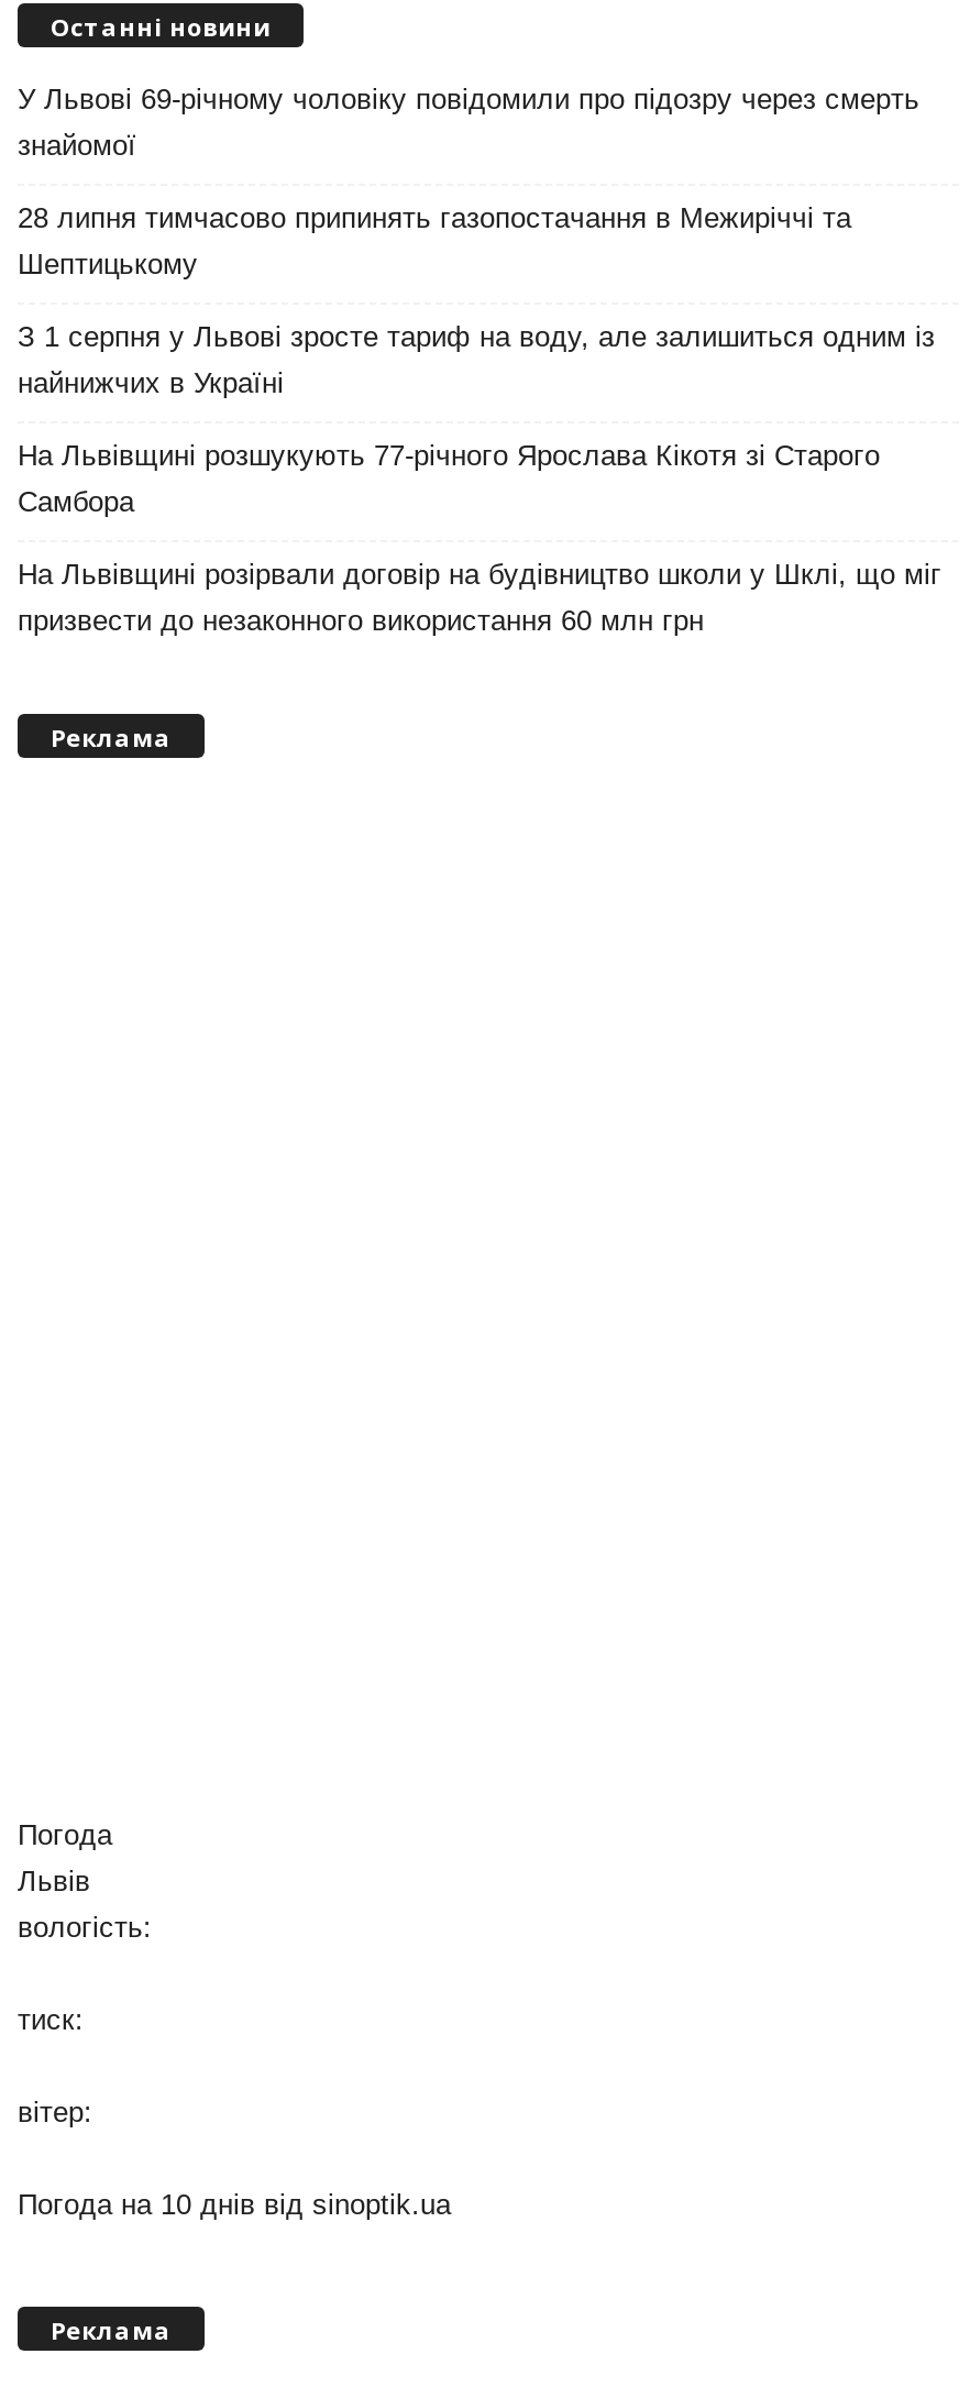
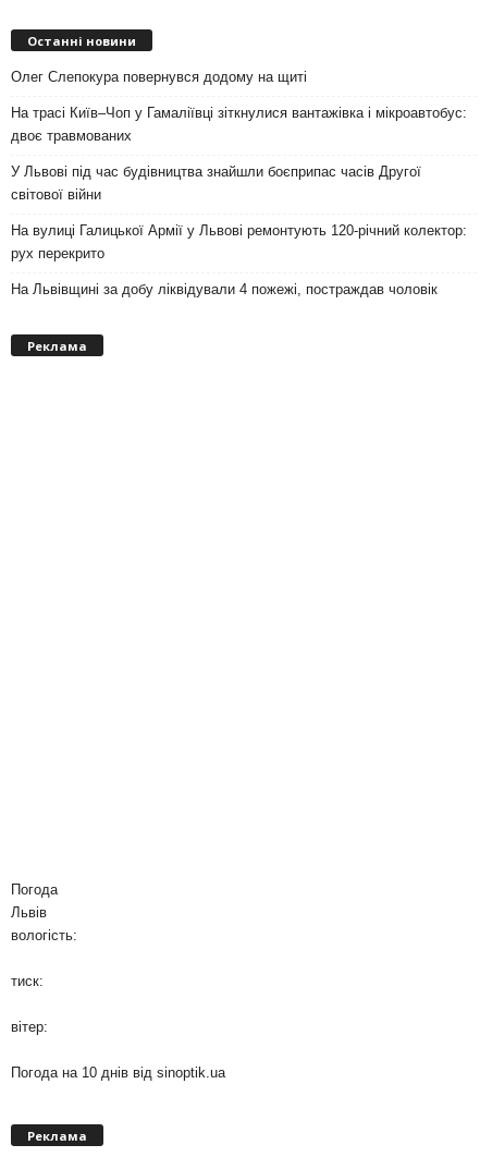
- У Львові 69-річному чоловіку повідомили про підозру через смерть
- знайомої
+ Олег Слепокура повернувся додому на щиті

- 28 липня тимчасово припинять газопостачання в Межиріччі та
- Шептицькому
+ На трасі Київ–Чоп у Гамаліївці зіткнулися вантажівка і мікроавтобус:
+ двоє травмованих

- З 1 серпня у Львові зросте тариф на воду, але залишиться одним із
- найнижчих в Україні
+ У Львові під час будівництва знайшли боєприпас часів Другої
+ світової війни

- На Львівщині розшукують 77-річного Ярослава Кікотя зі Старого
- Самбора
+ На вулиці Галицької Армії у Львові ремонтують 120-річний колектор:
+ рух перекрито

- На Львівщині розірвали договір на будівництво школи у Шклі, що міг
- призвести до незаконного використання 60 млн грн
+ На Львівщині за добу ліквідували 4 пожежі, постраждав чоловік
